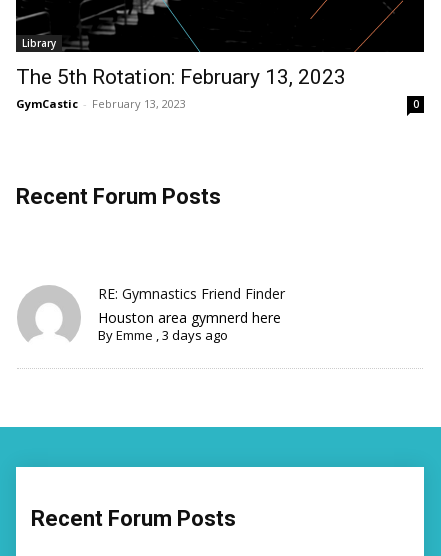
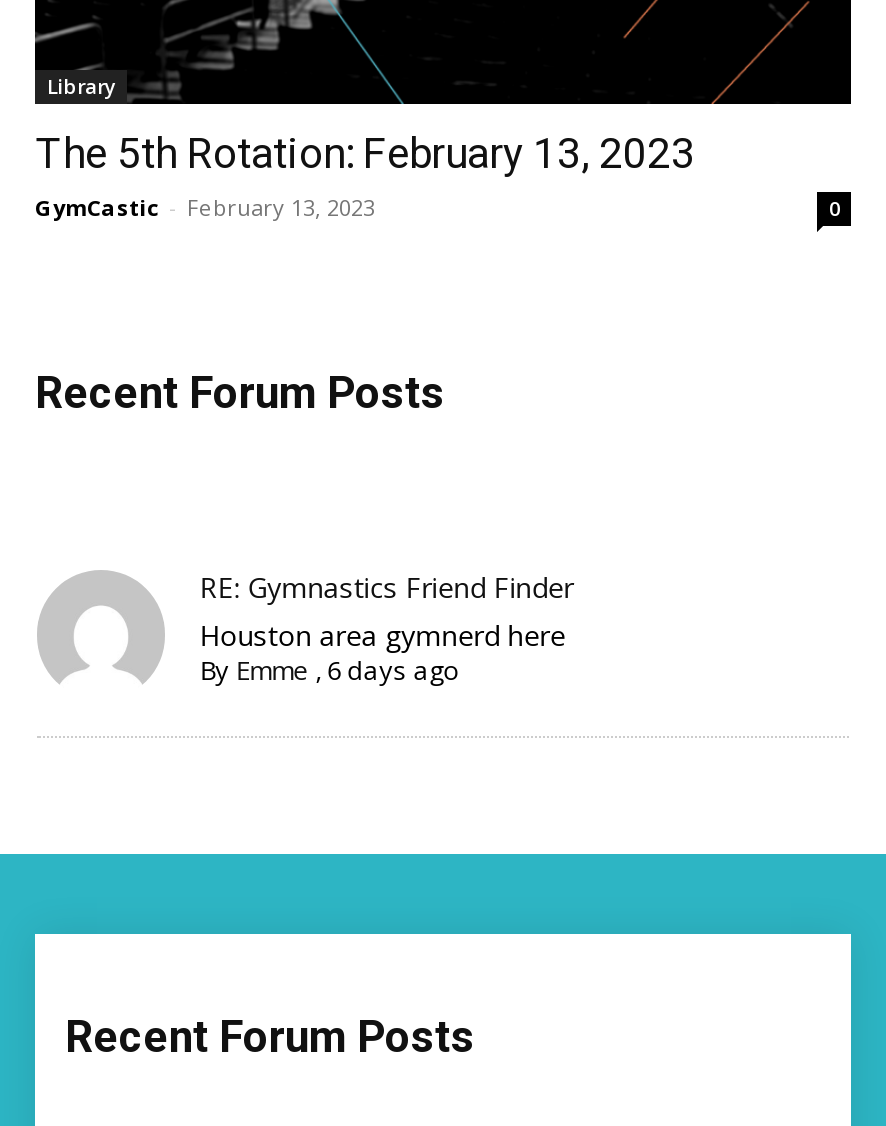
- By Emme, 3 days ago
+ By Emme, 6 days ago
